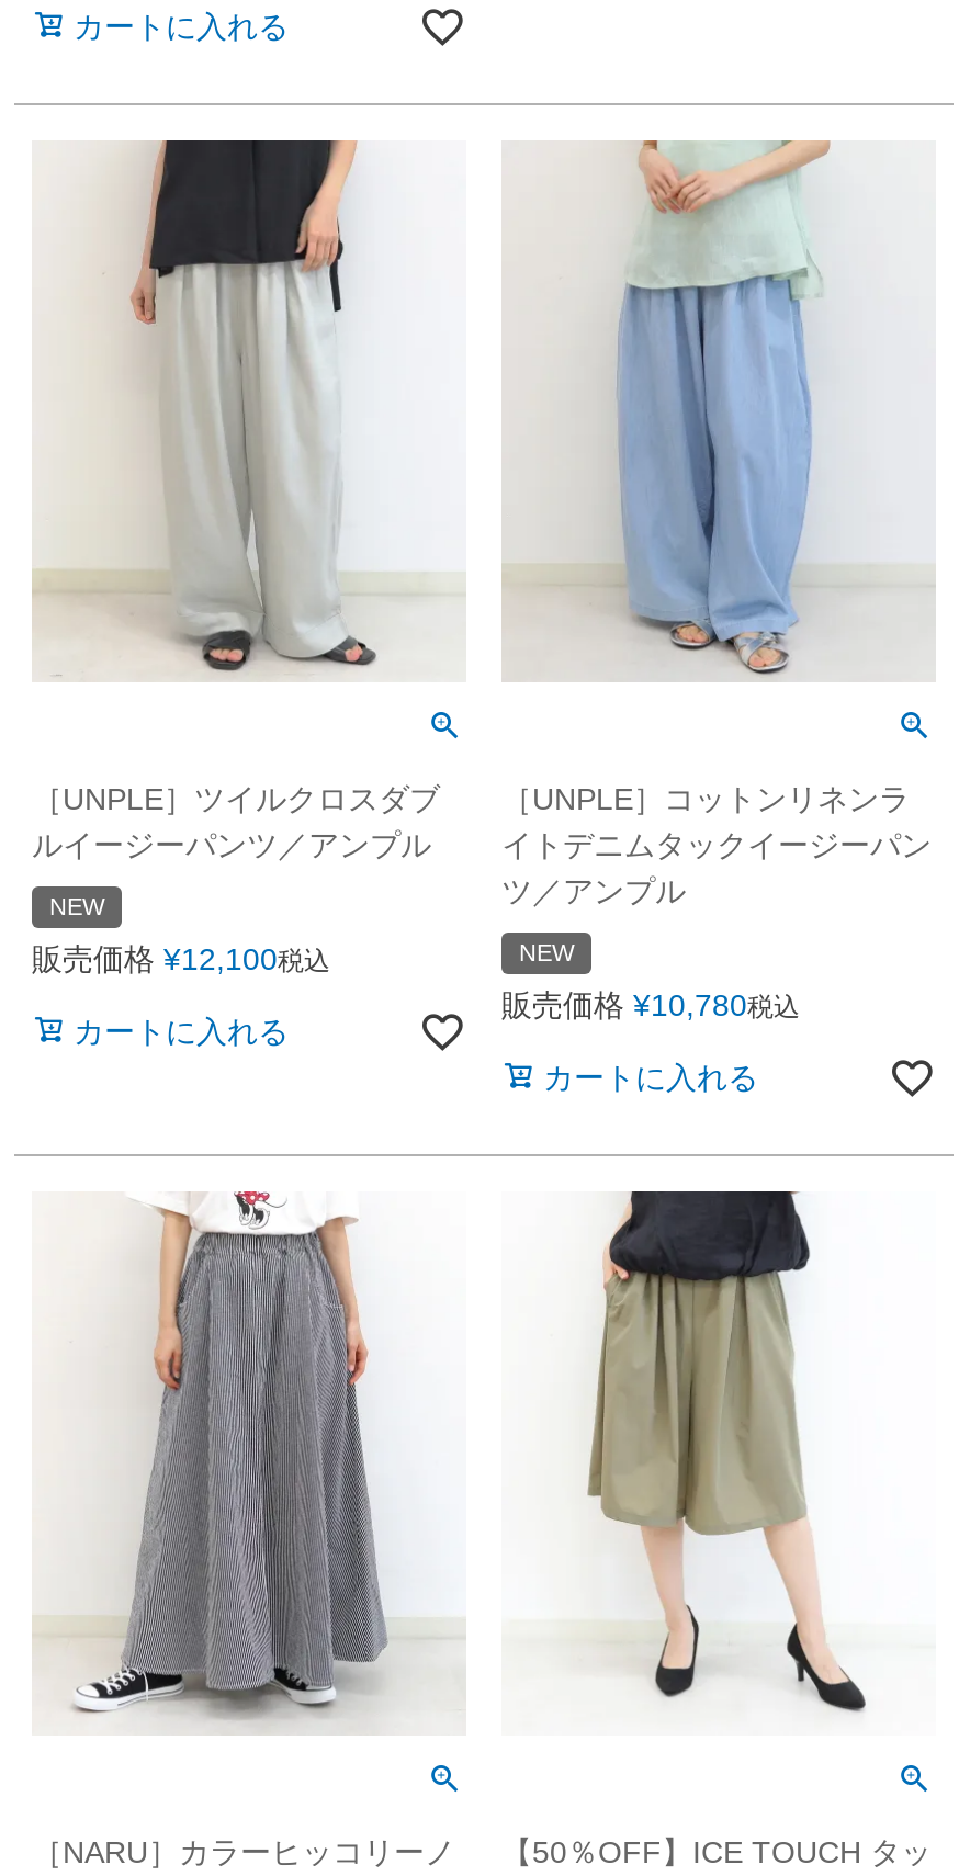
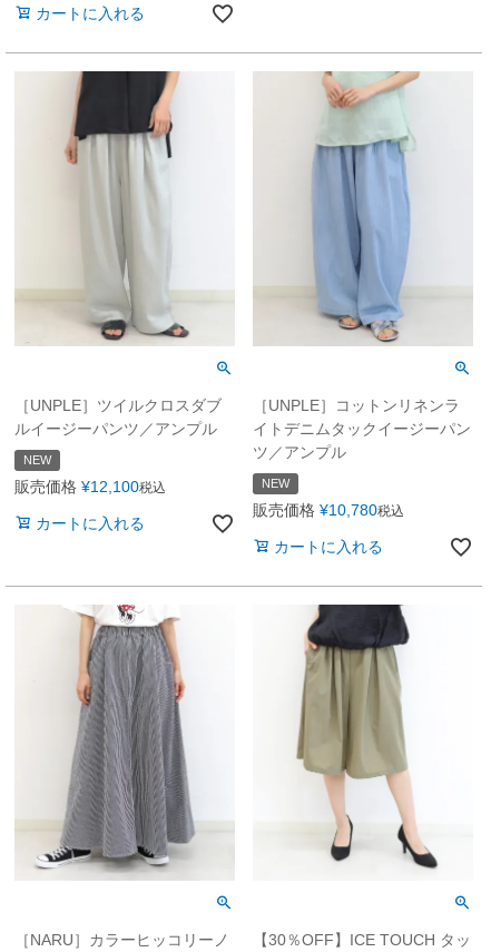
- 【50％OFF】ICE TOUCH タッ
+ 【30％OFF】ICE TOUCH タッ
